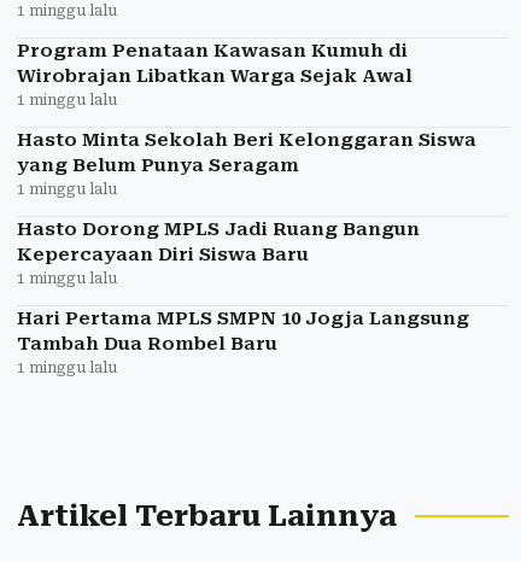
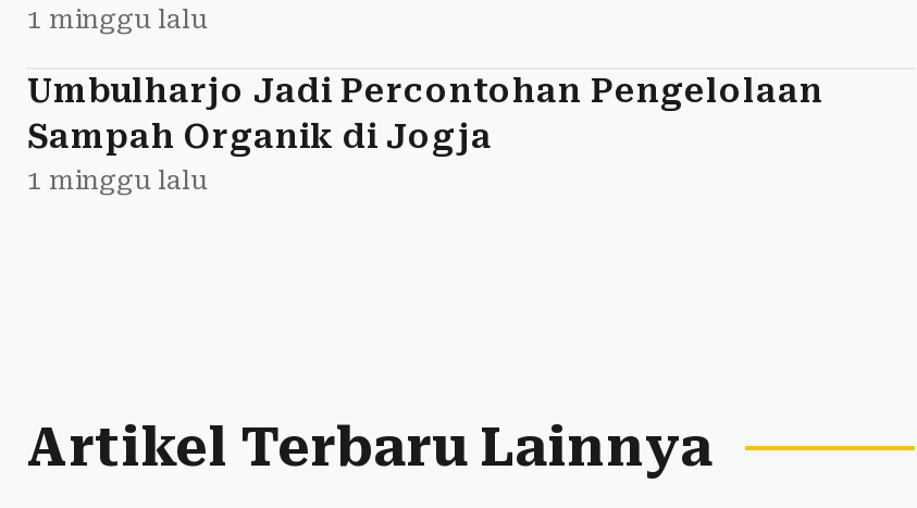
- Program Penataan Kawasan Kumuh di
- Wirobrajan Libatkan Warga Sejak Awal
- 1 minggu lalu
- Hasto Minta Sekolah Beri Kelonggaran Siswa
- yang Belum Punya Seragam
- 1 minggu lalu
- Hasto Dorong MPLS Jadi Ruang Bangun
- Kepercayaan Diri Siswa Baru
- 1 minggu lalu
- Hari Pertama MPLS SMPN 10 Jogja Langsung
- Tambah Dua Rombel Baru
+ Umbulharjo Jadi Percontohan Pengelolaan
+ Sampah Organik di Jogja
